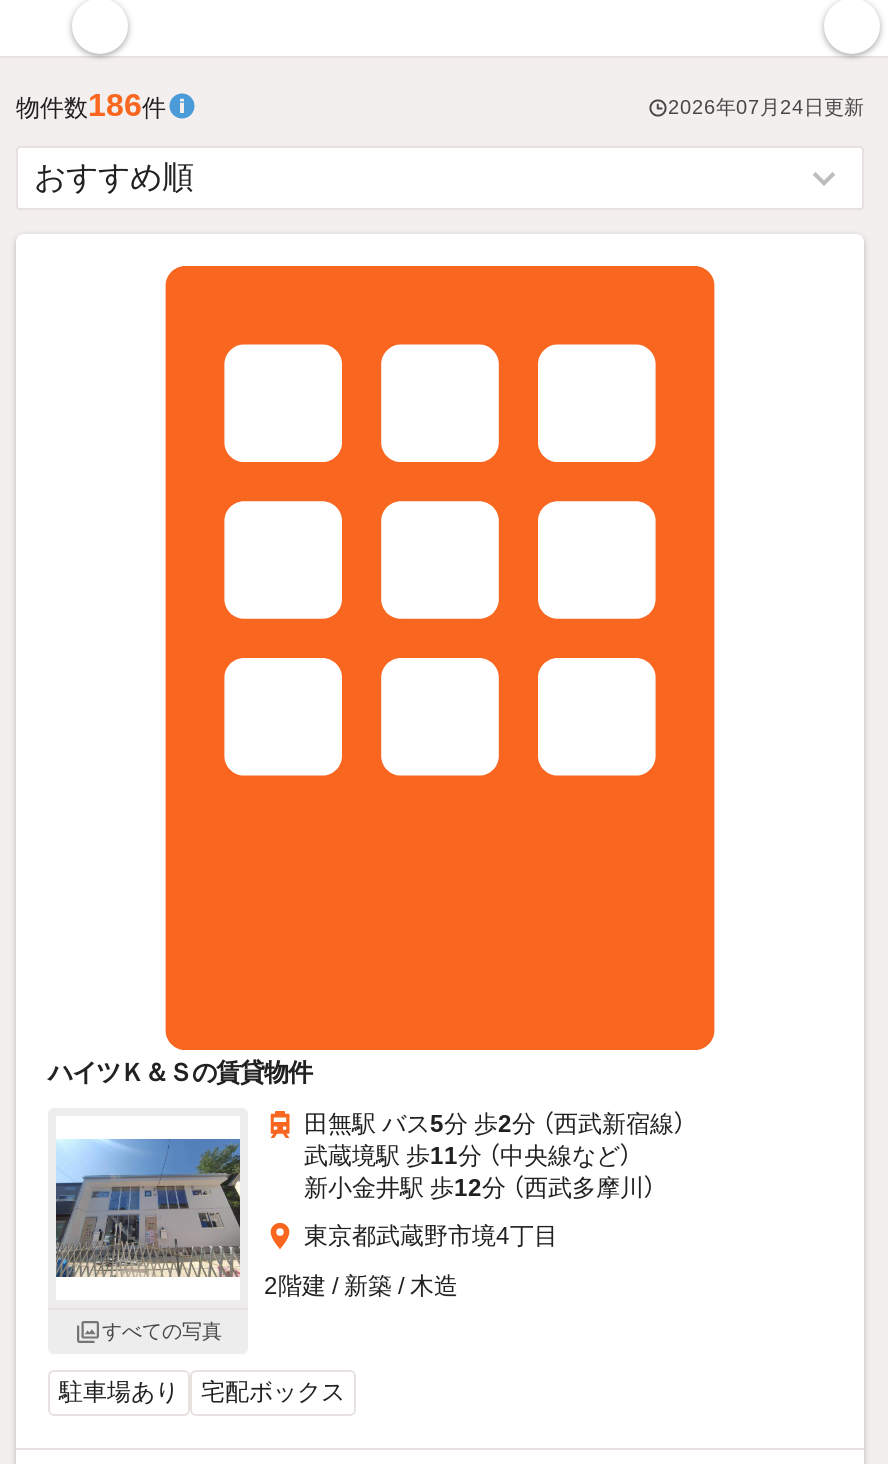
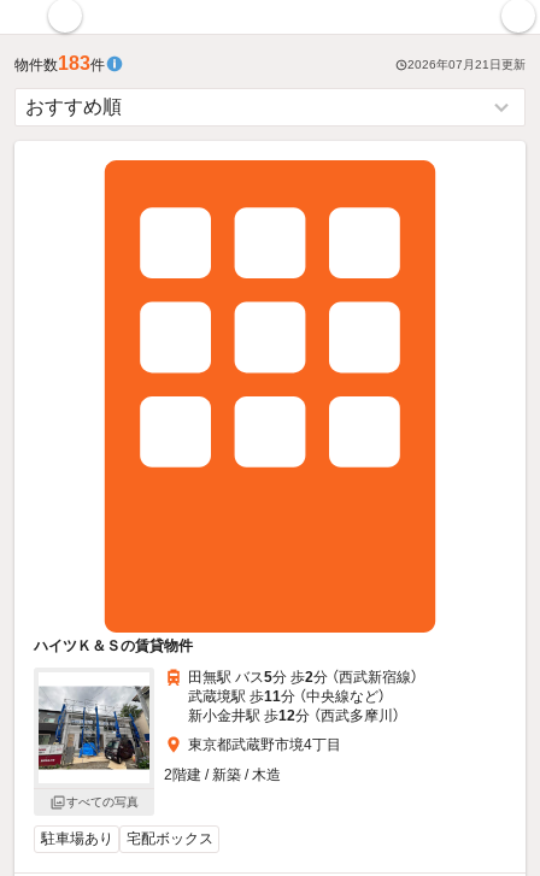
- 物件数186件
+ 物件数183件

- 2026年07月24日更新
+ 2026年07月21日更新

- [image]
+ [image]
